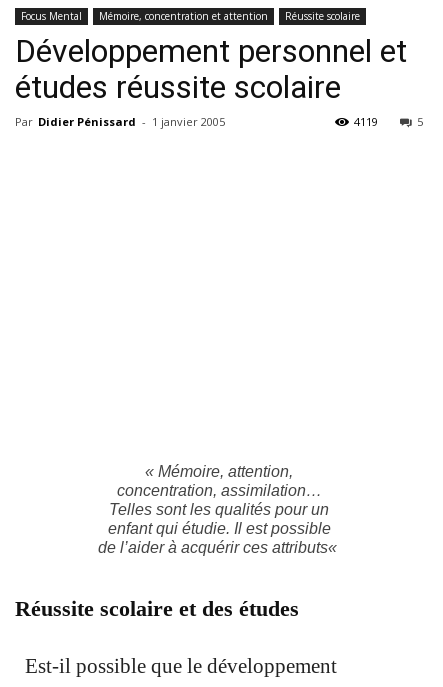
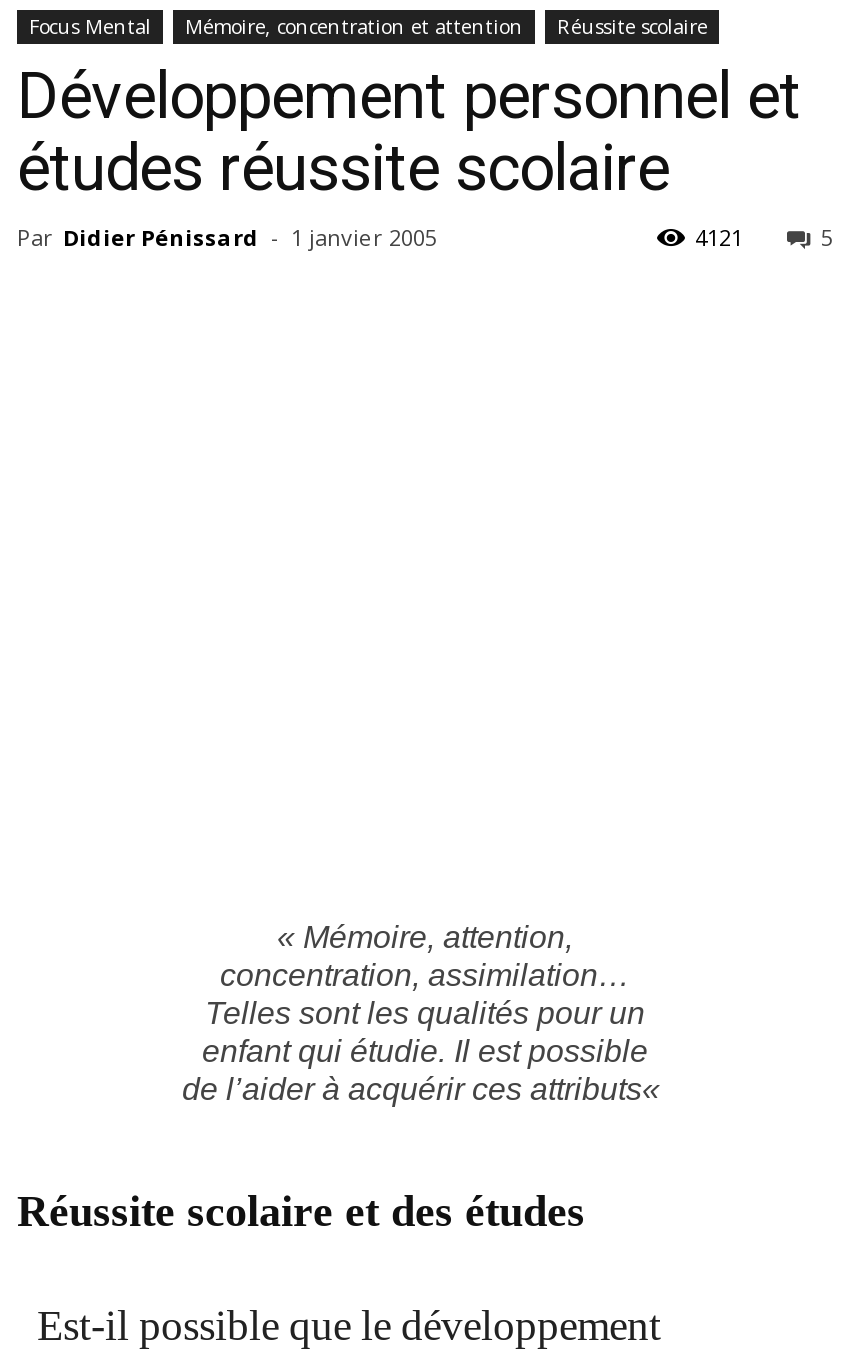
- 4119
+ 4121
